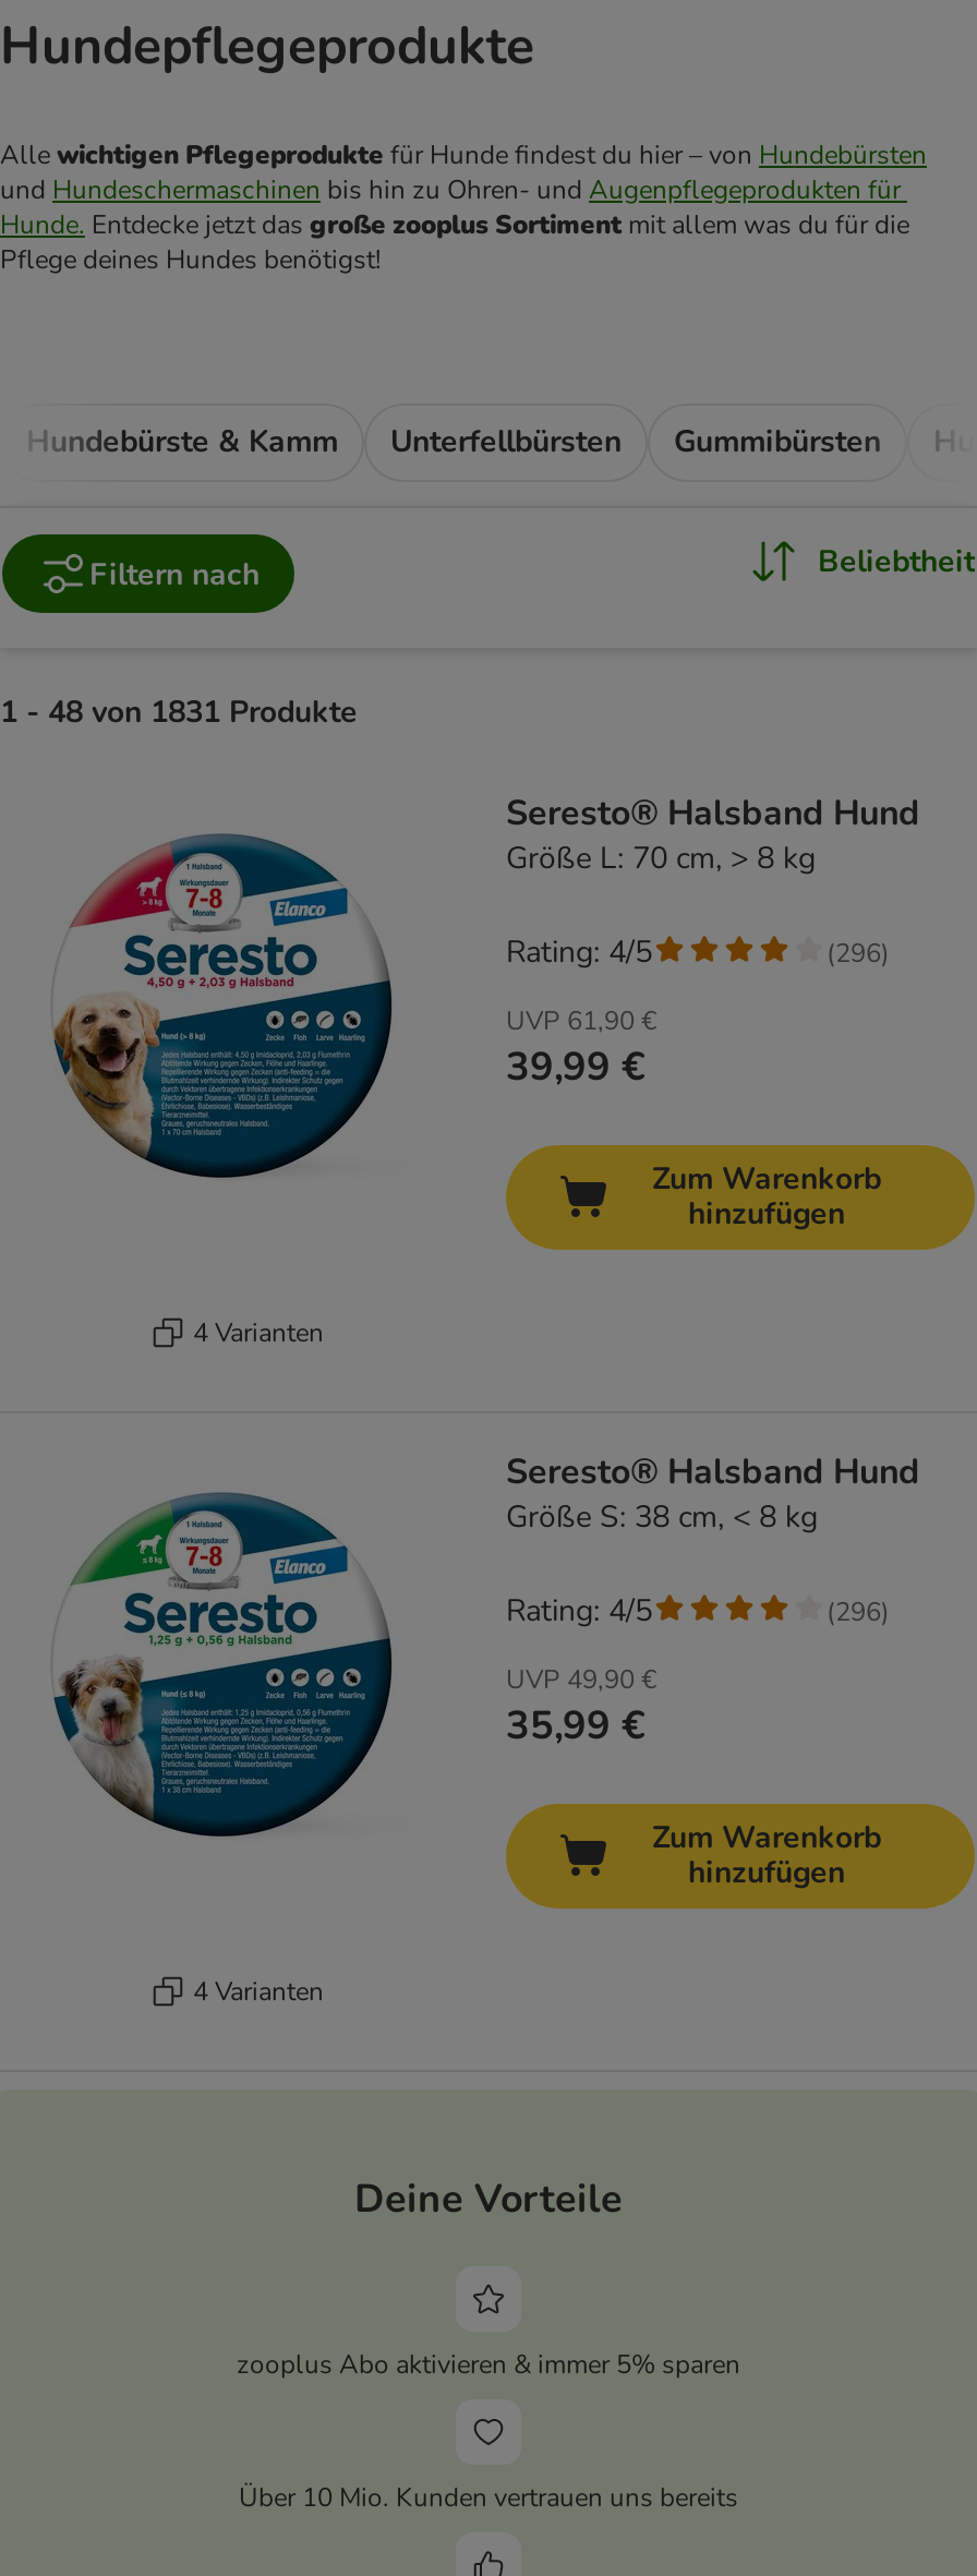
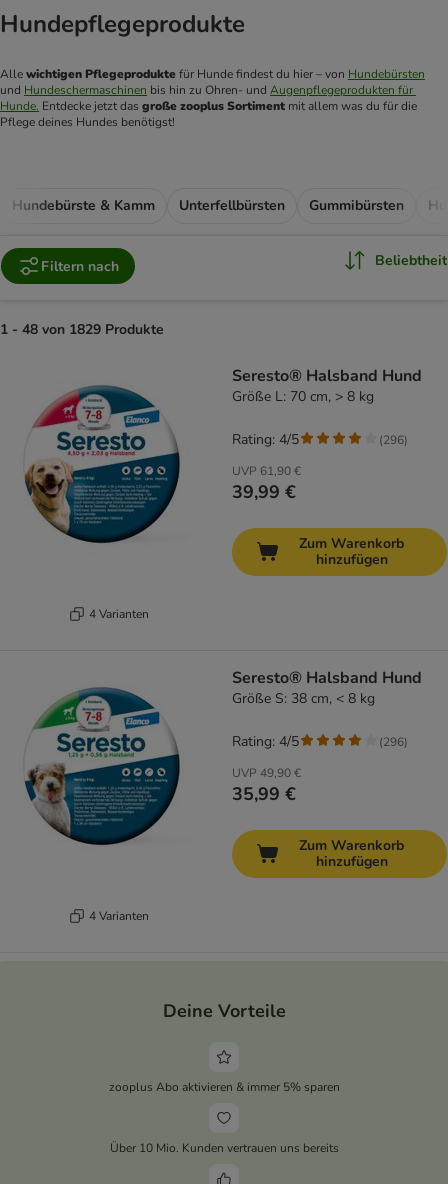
- 1 - 48 von 1831 Produkte
+ 1 - 48 von 1829 Produkte
